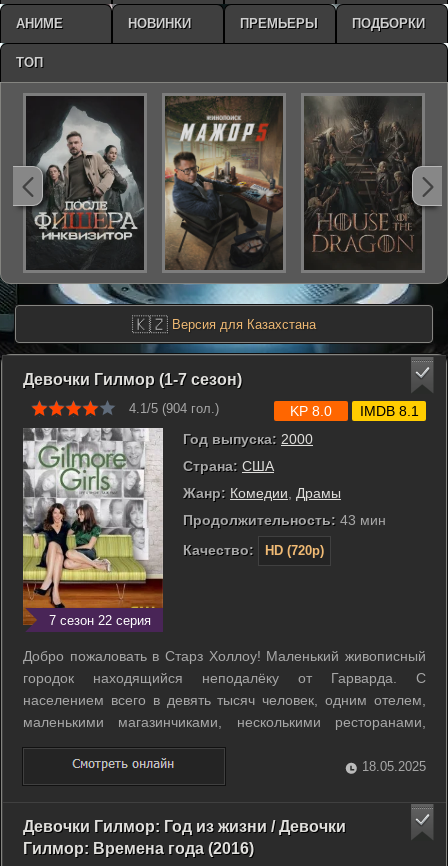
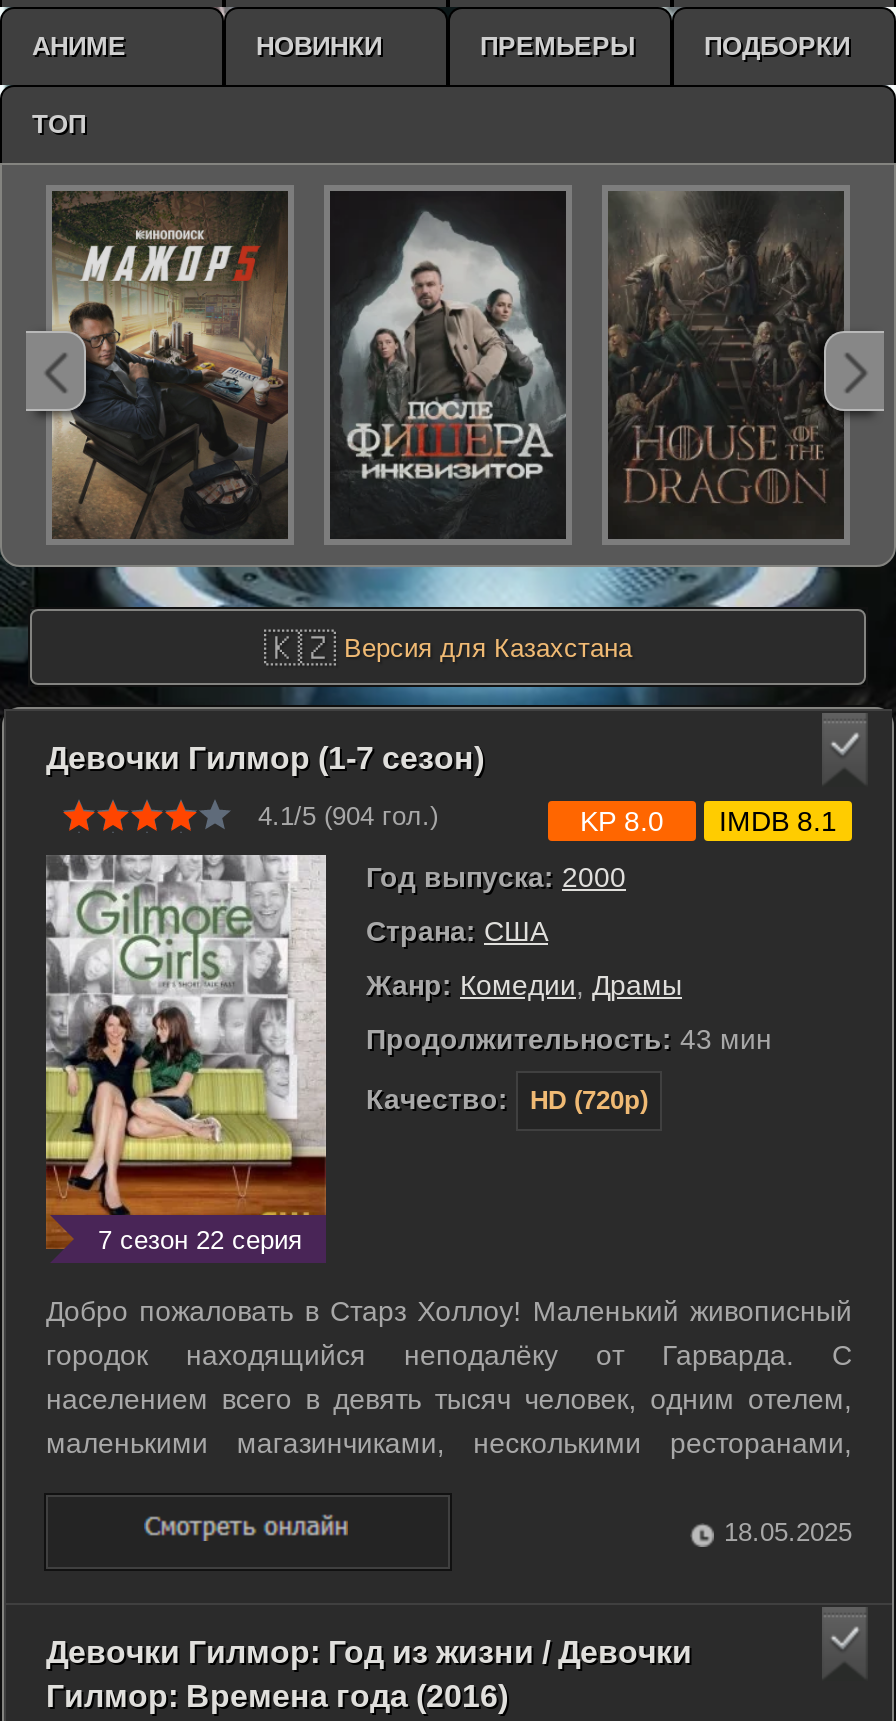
- [image]
+ [image]

- [image]
+ [image]
